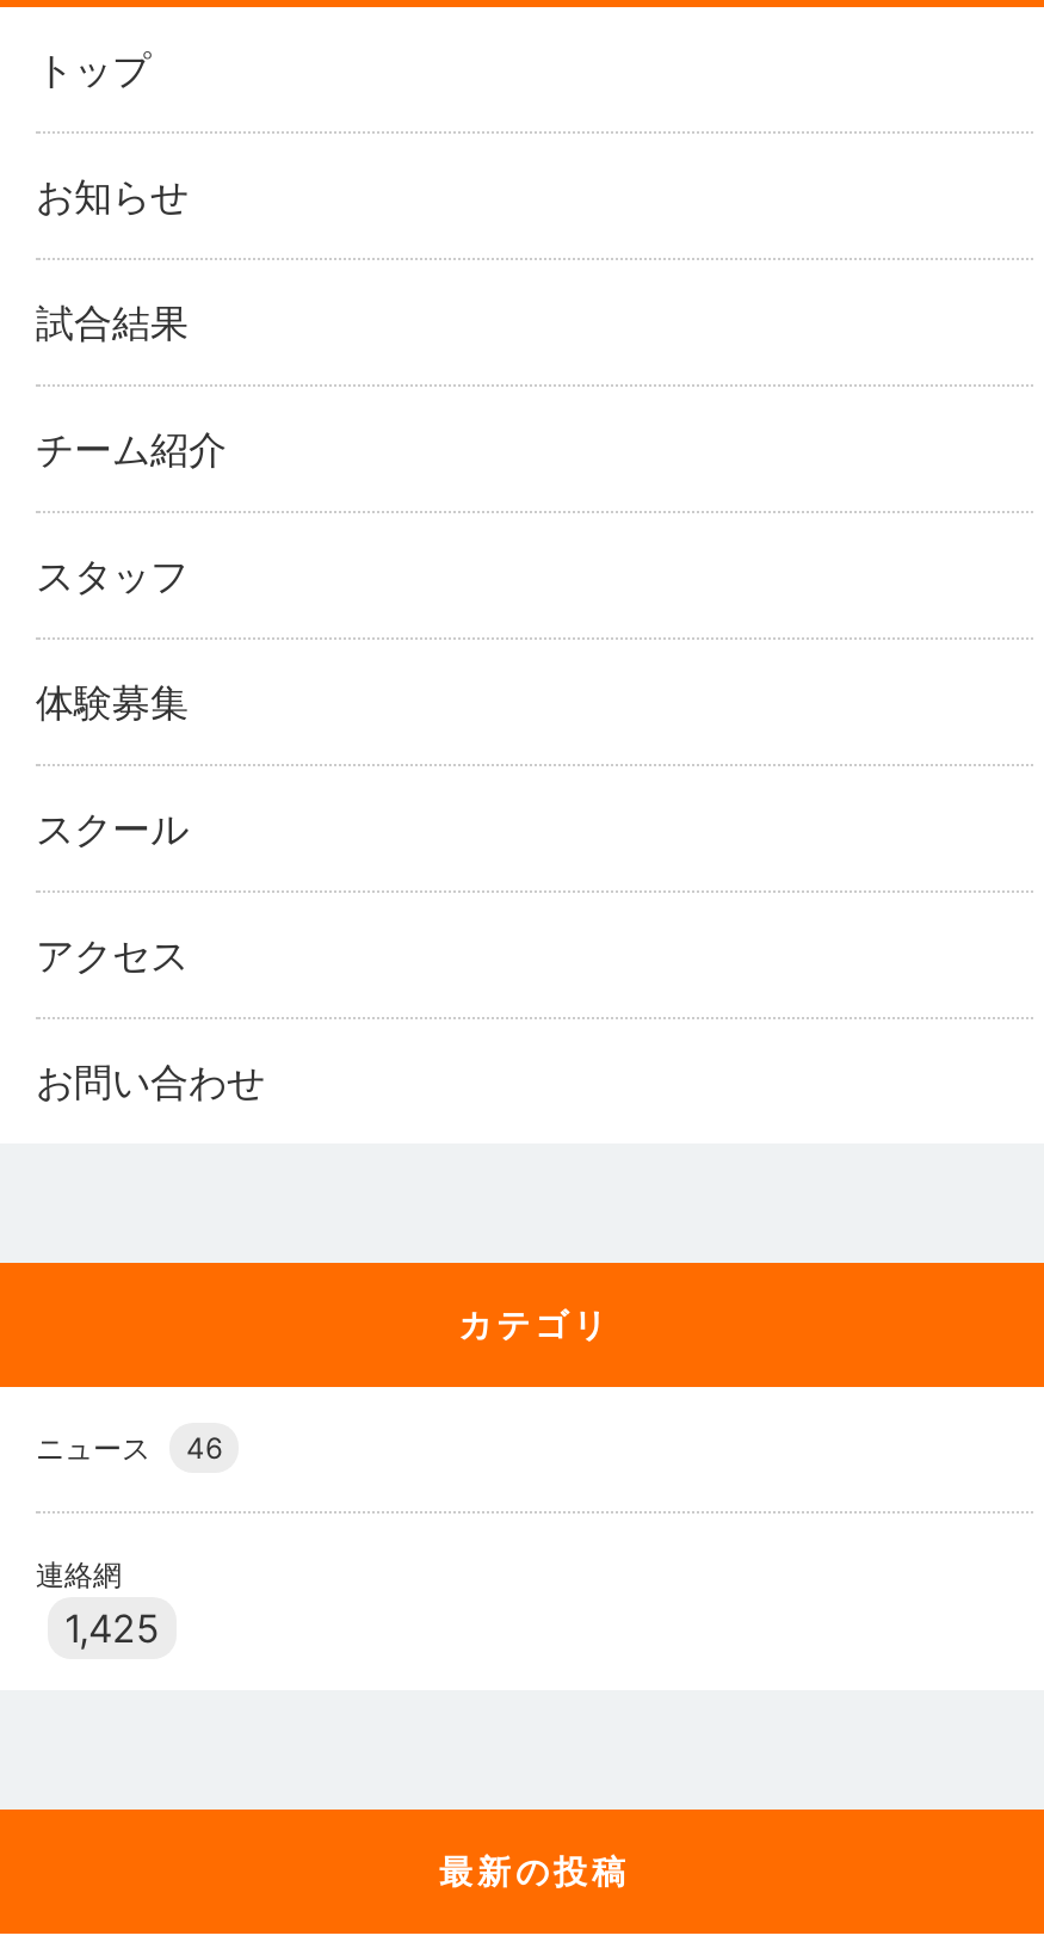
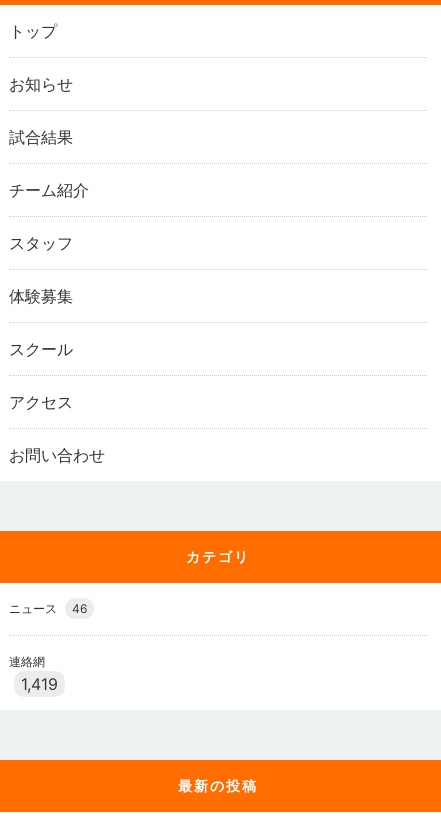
- 1,425
+ 1,419
